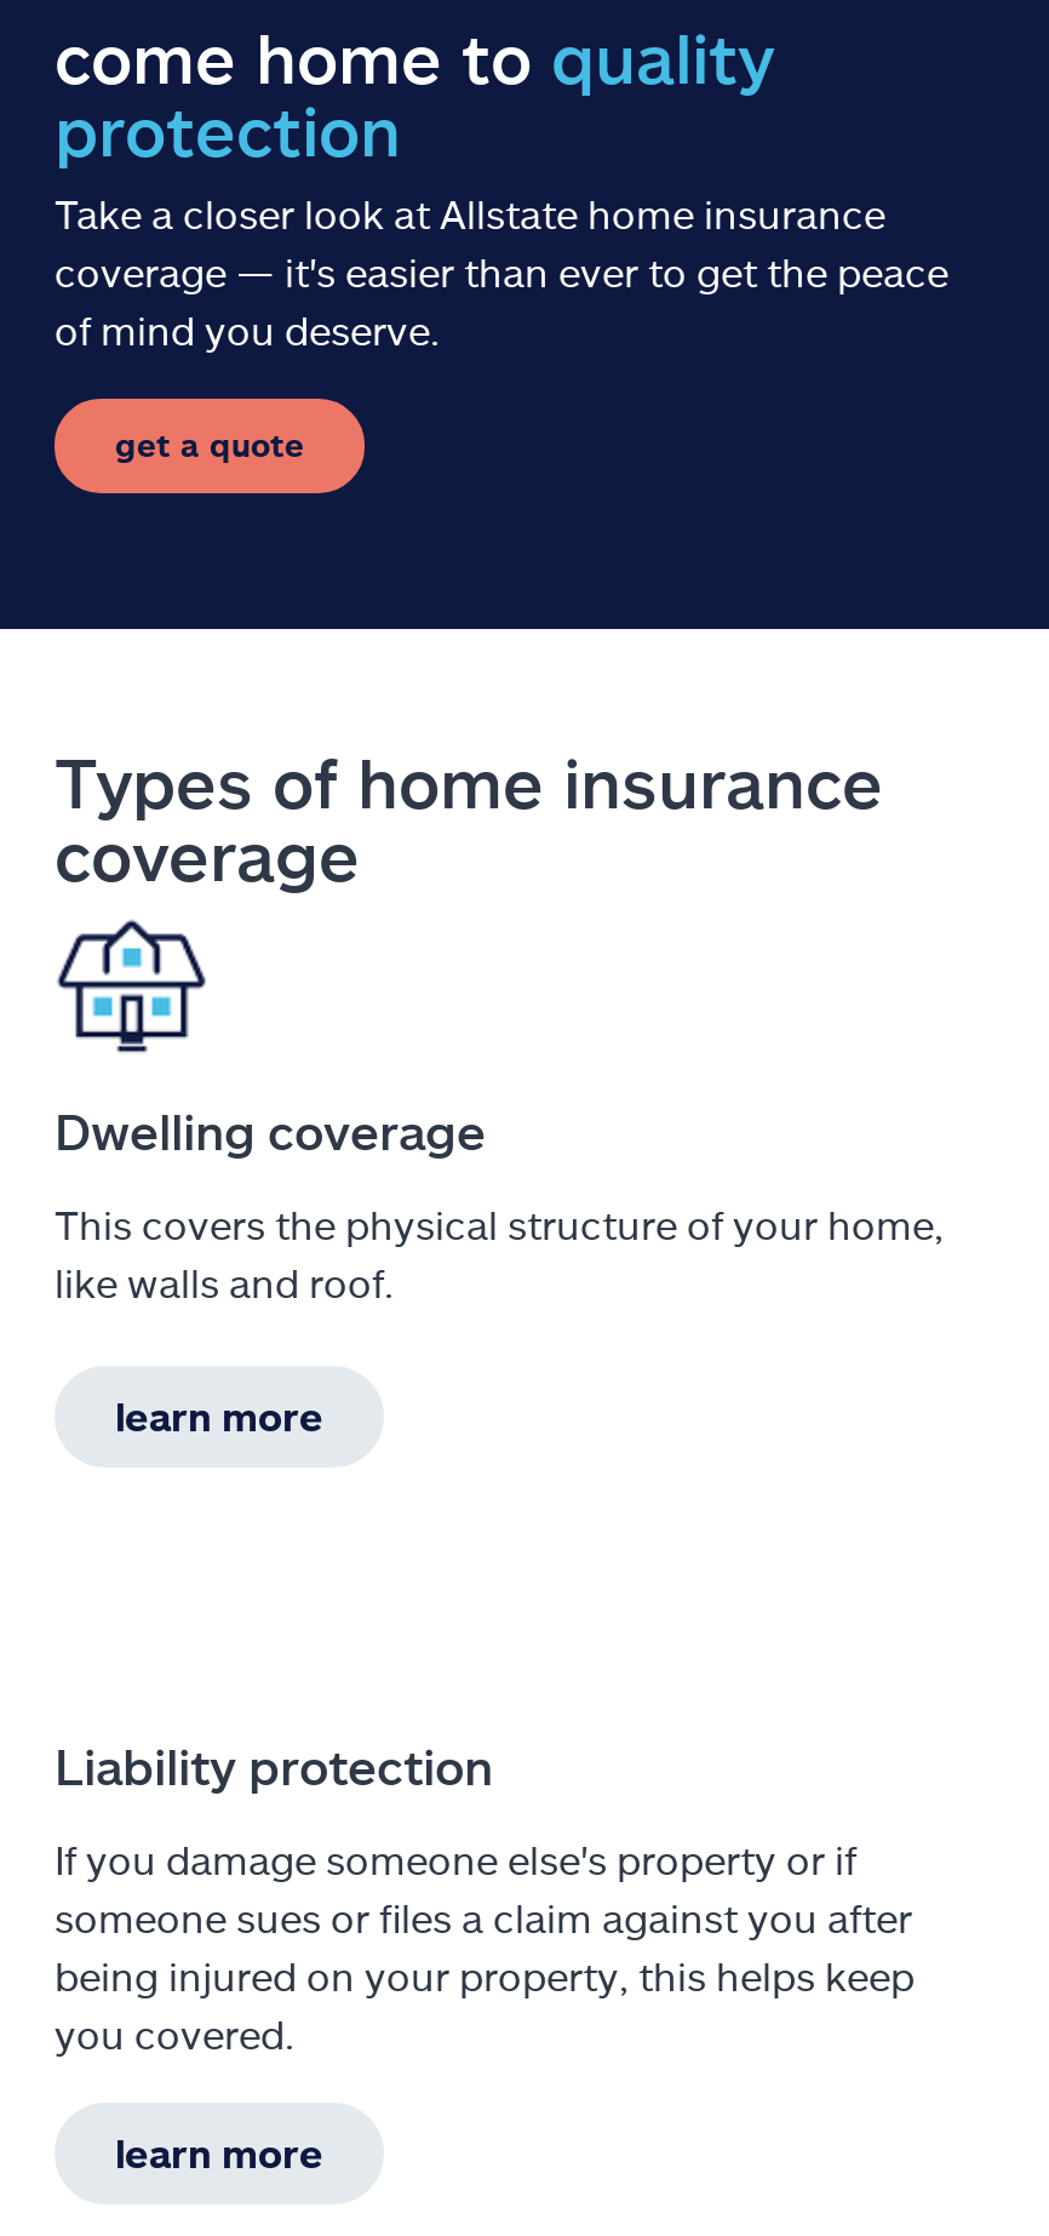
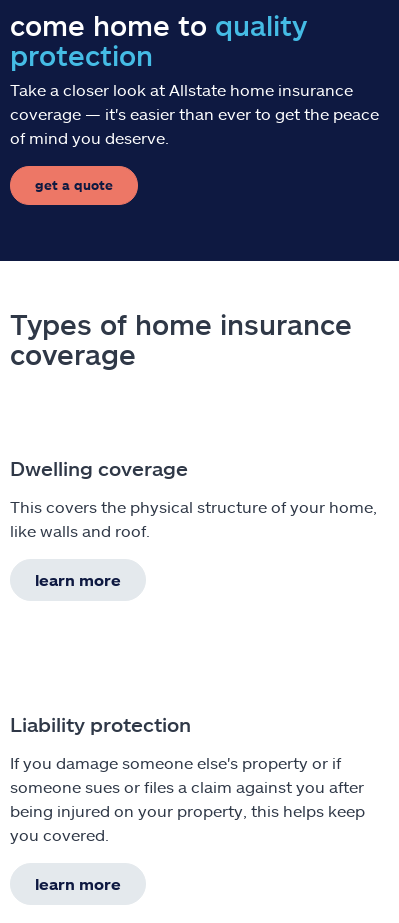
- [image]
